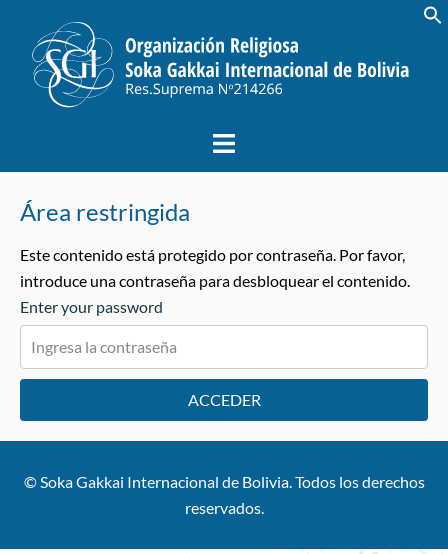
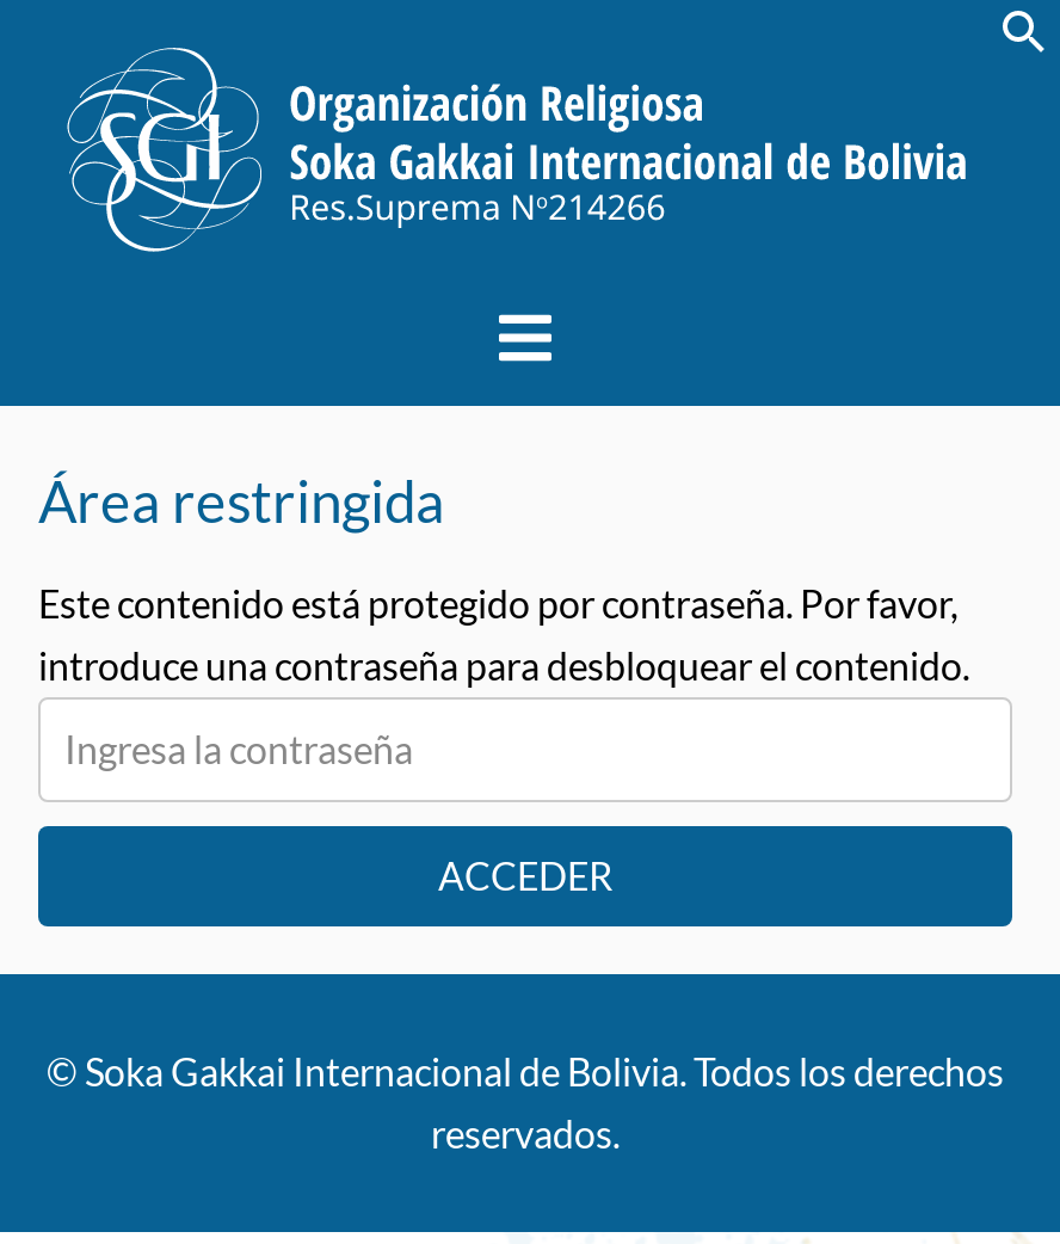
- Enter your password
